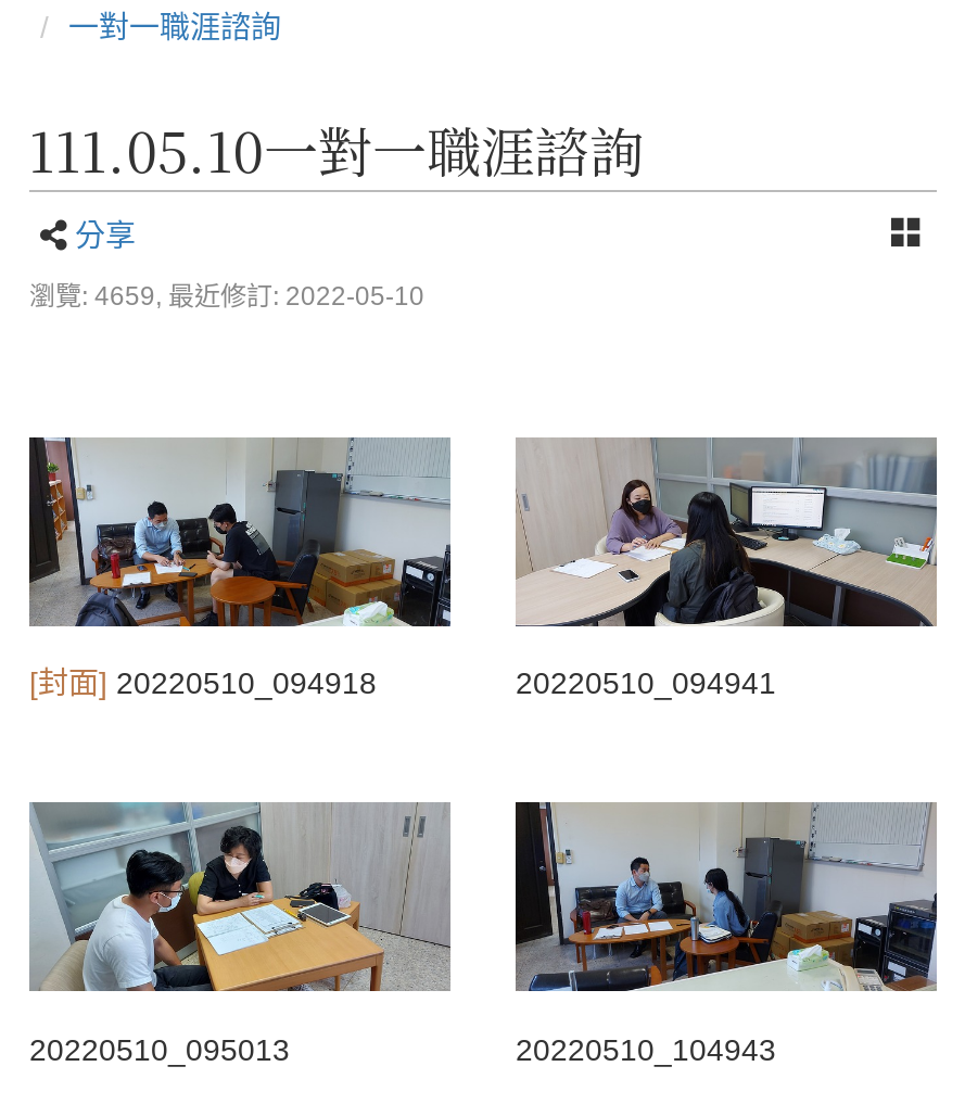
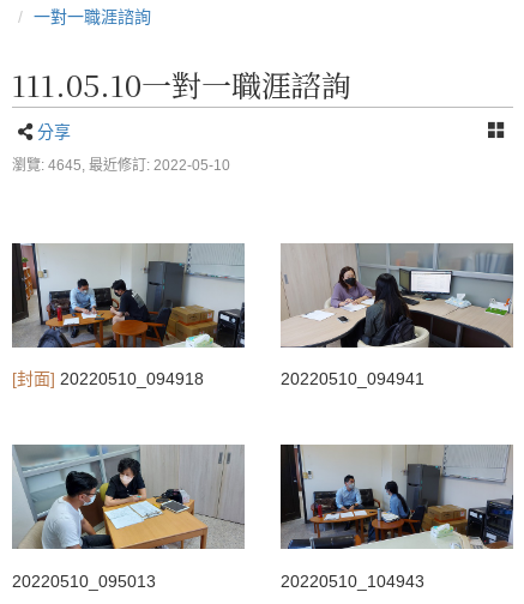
- 瀏覽: 4659,最近修訂: 2022-05-10
+ 瀏覽: 4645,最近修訂: 2022-05-10
